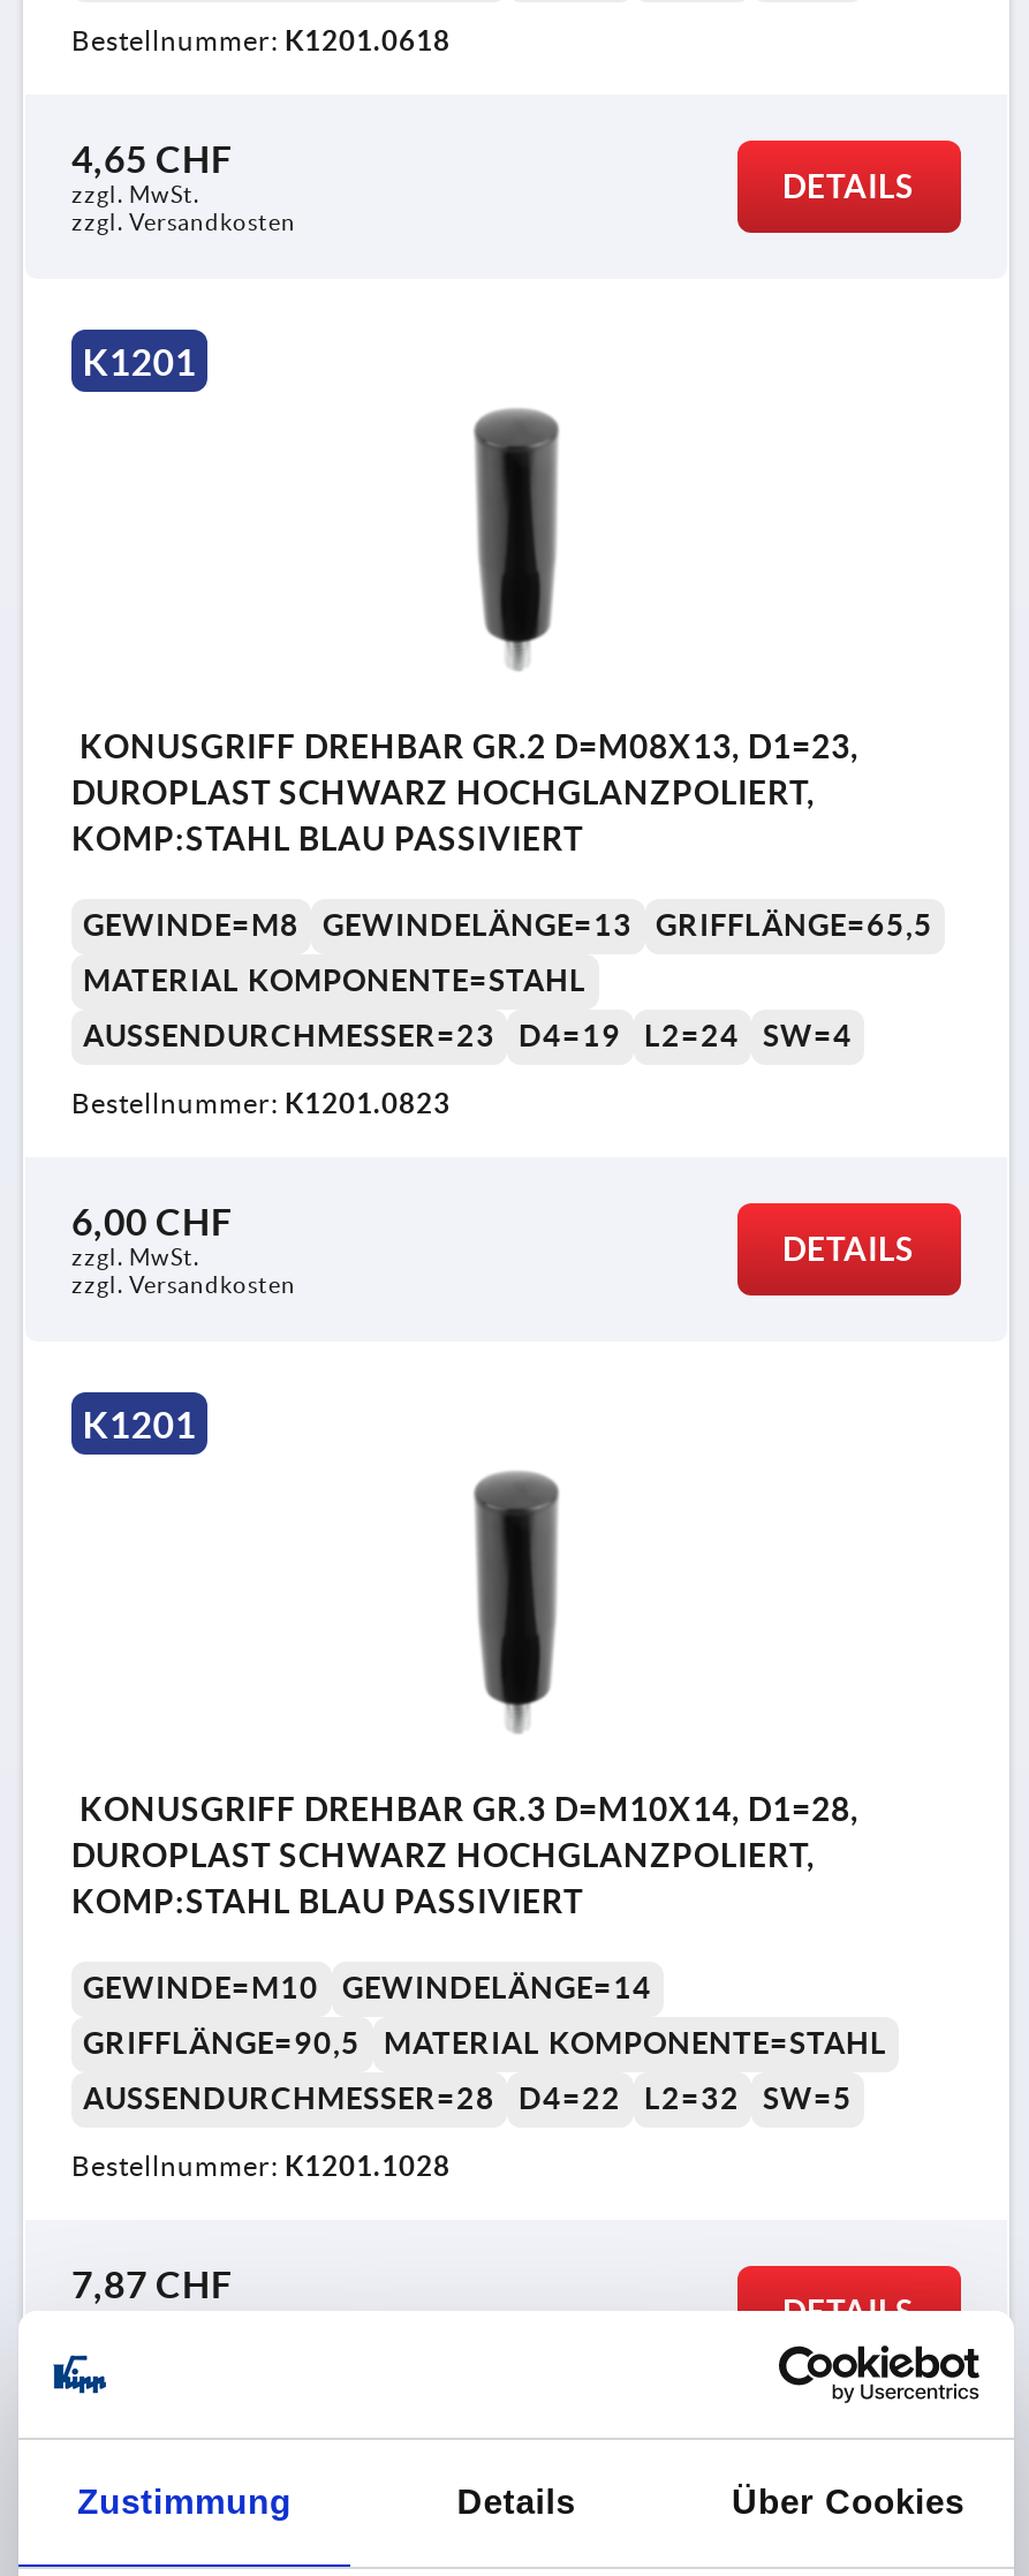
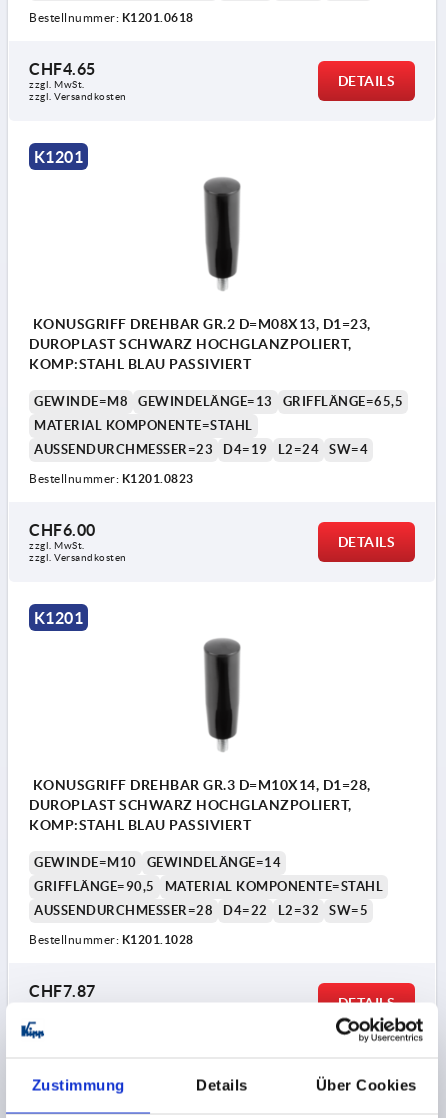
- 4,65 CHF
+ CHF4.65

- 6,00 CHF
+ CHF6.00

- 7,87 CHF
+ CHF7.87
